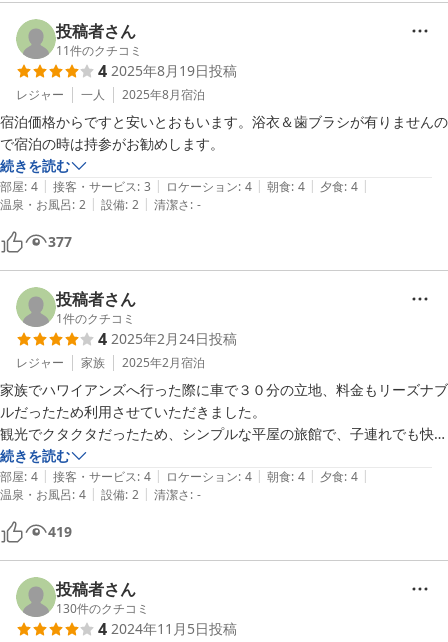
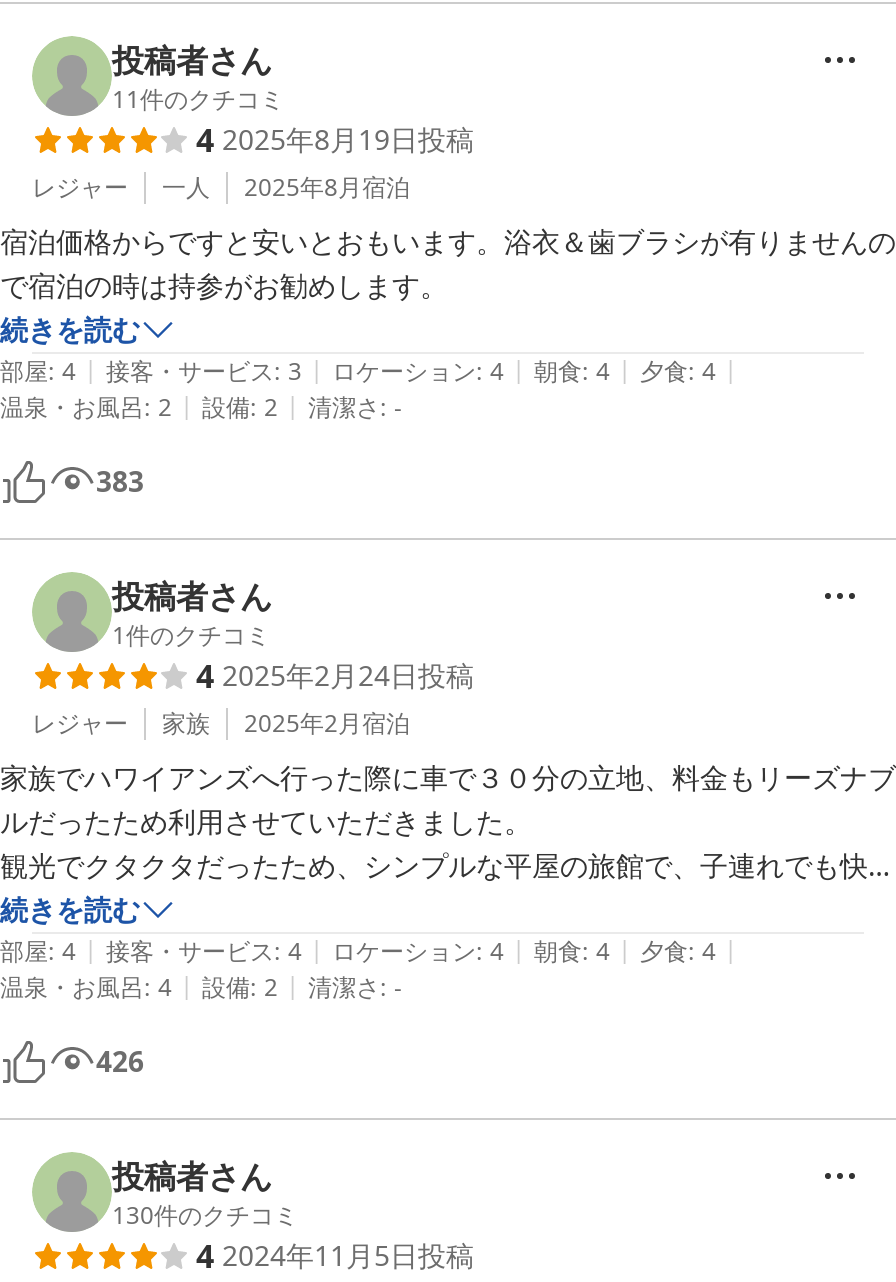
- 377
+ 383

- 419
+ 426
